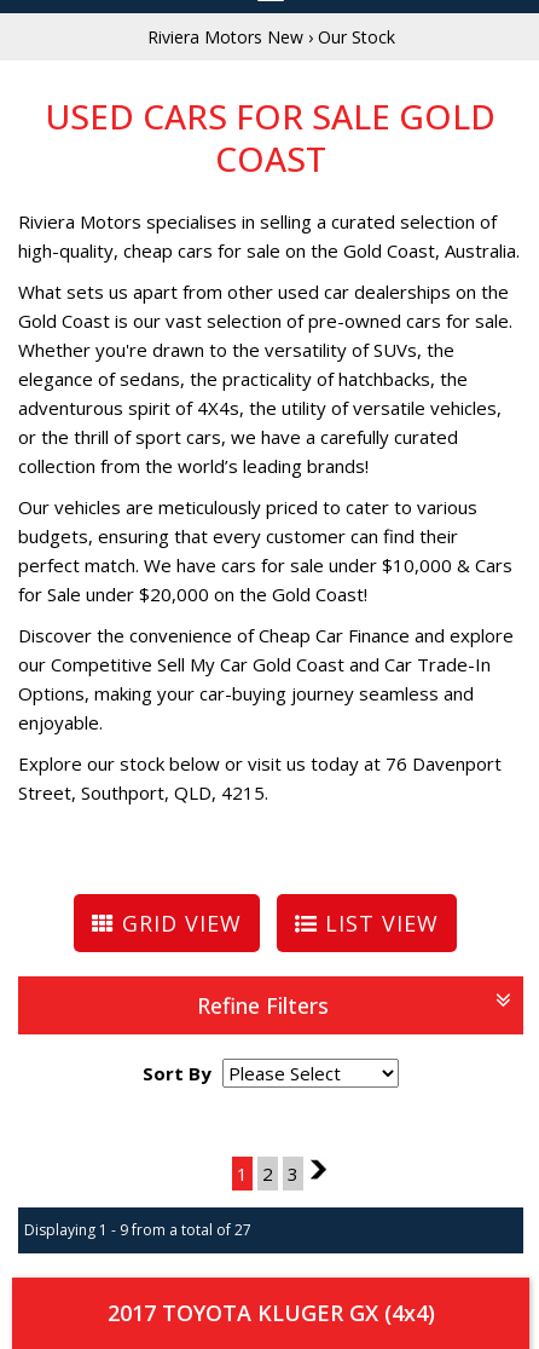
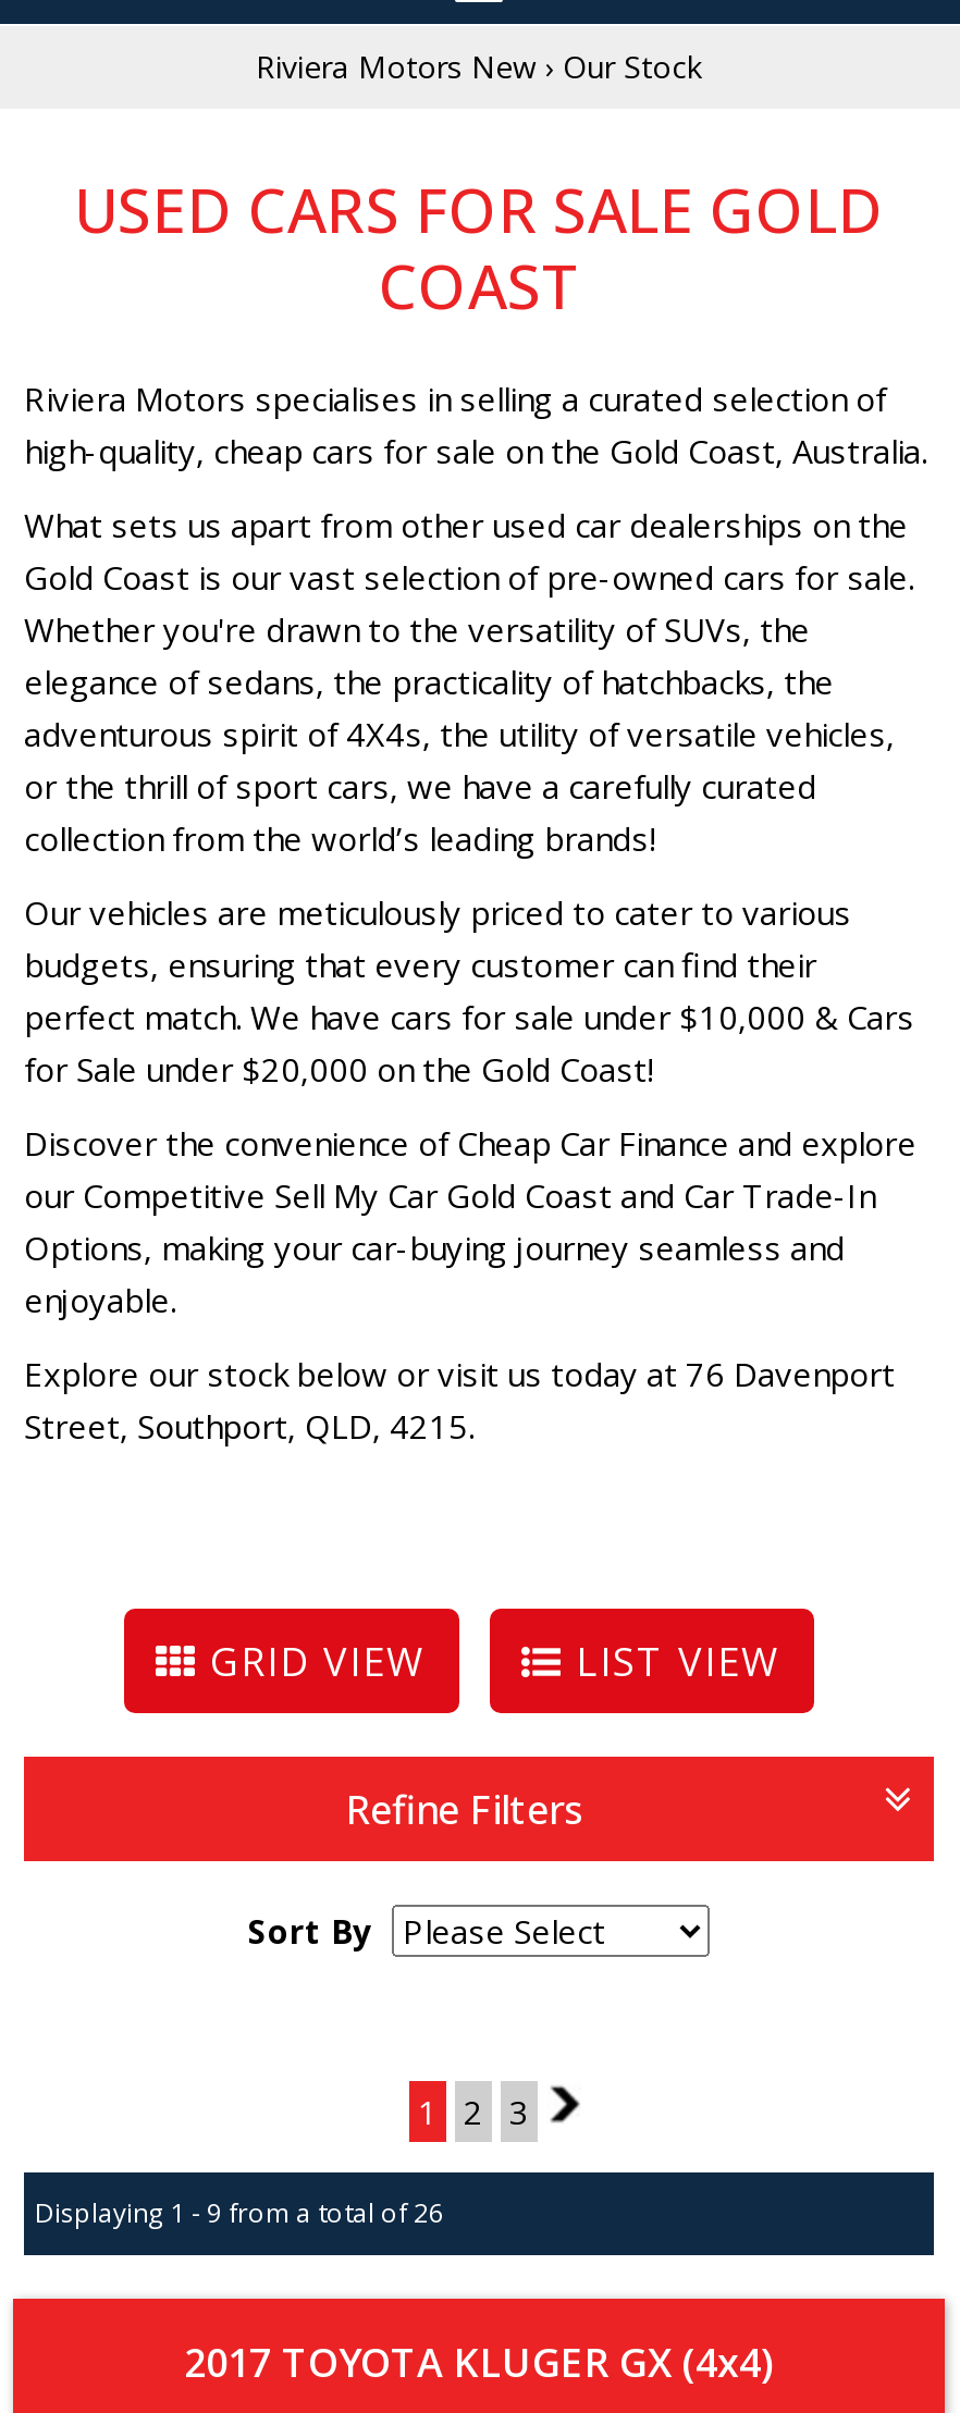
- Displaying 1 - 9 from a total of 27
+ Displaying 1 - 9 from a total of 26
